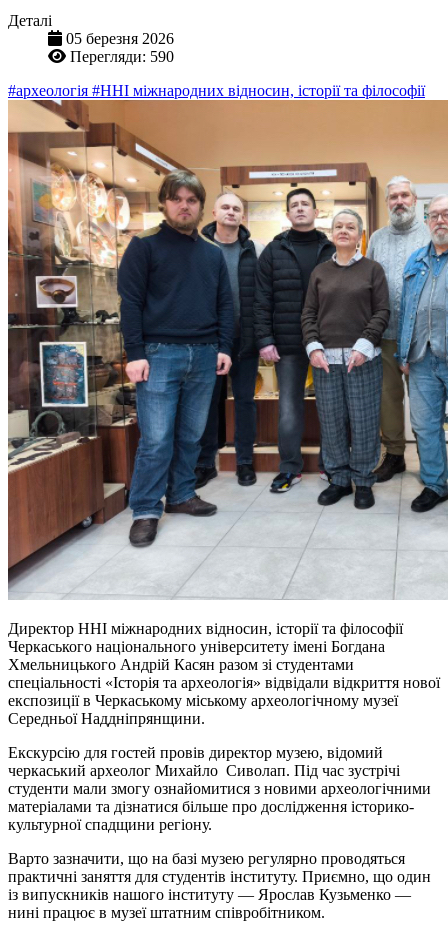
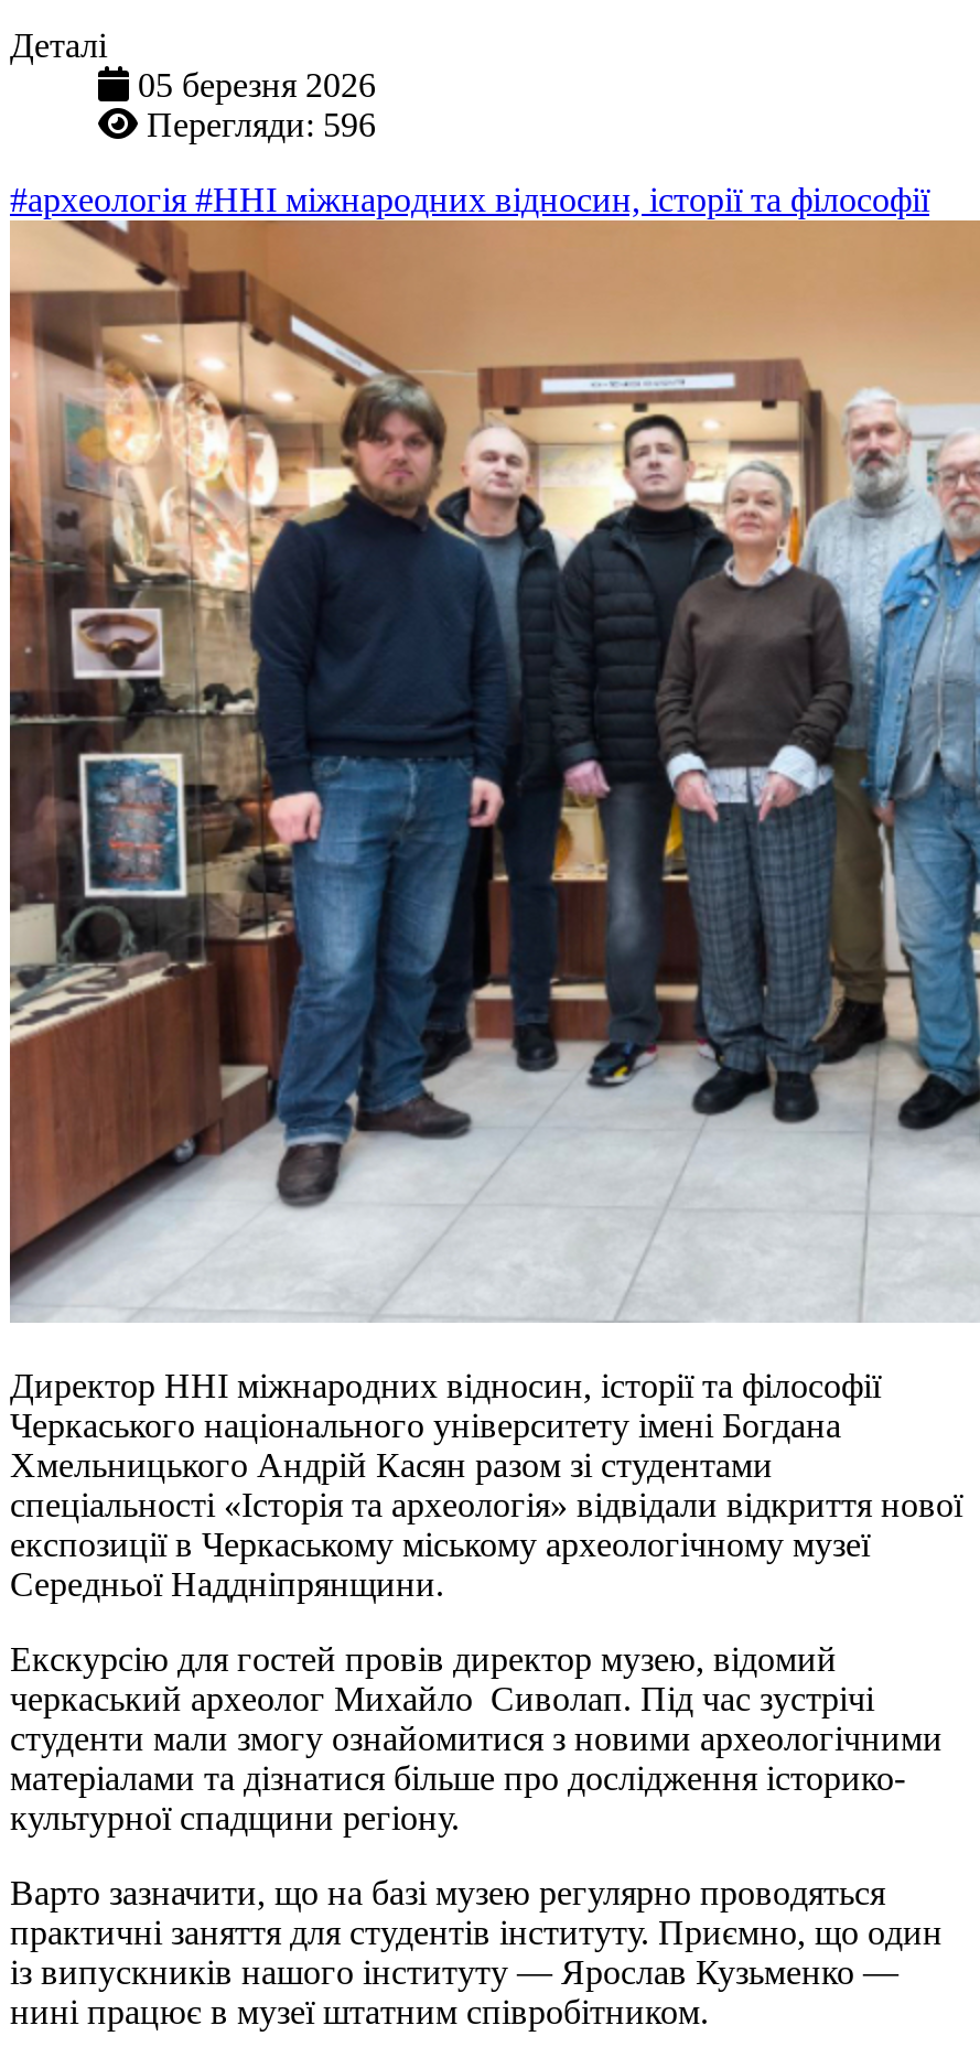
- Перегляди: 590
+ Перегляди: 596
